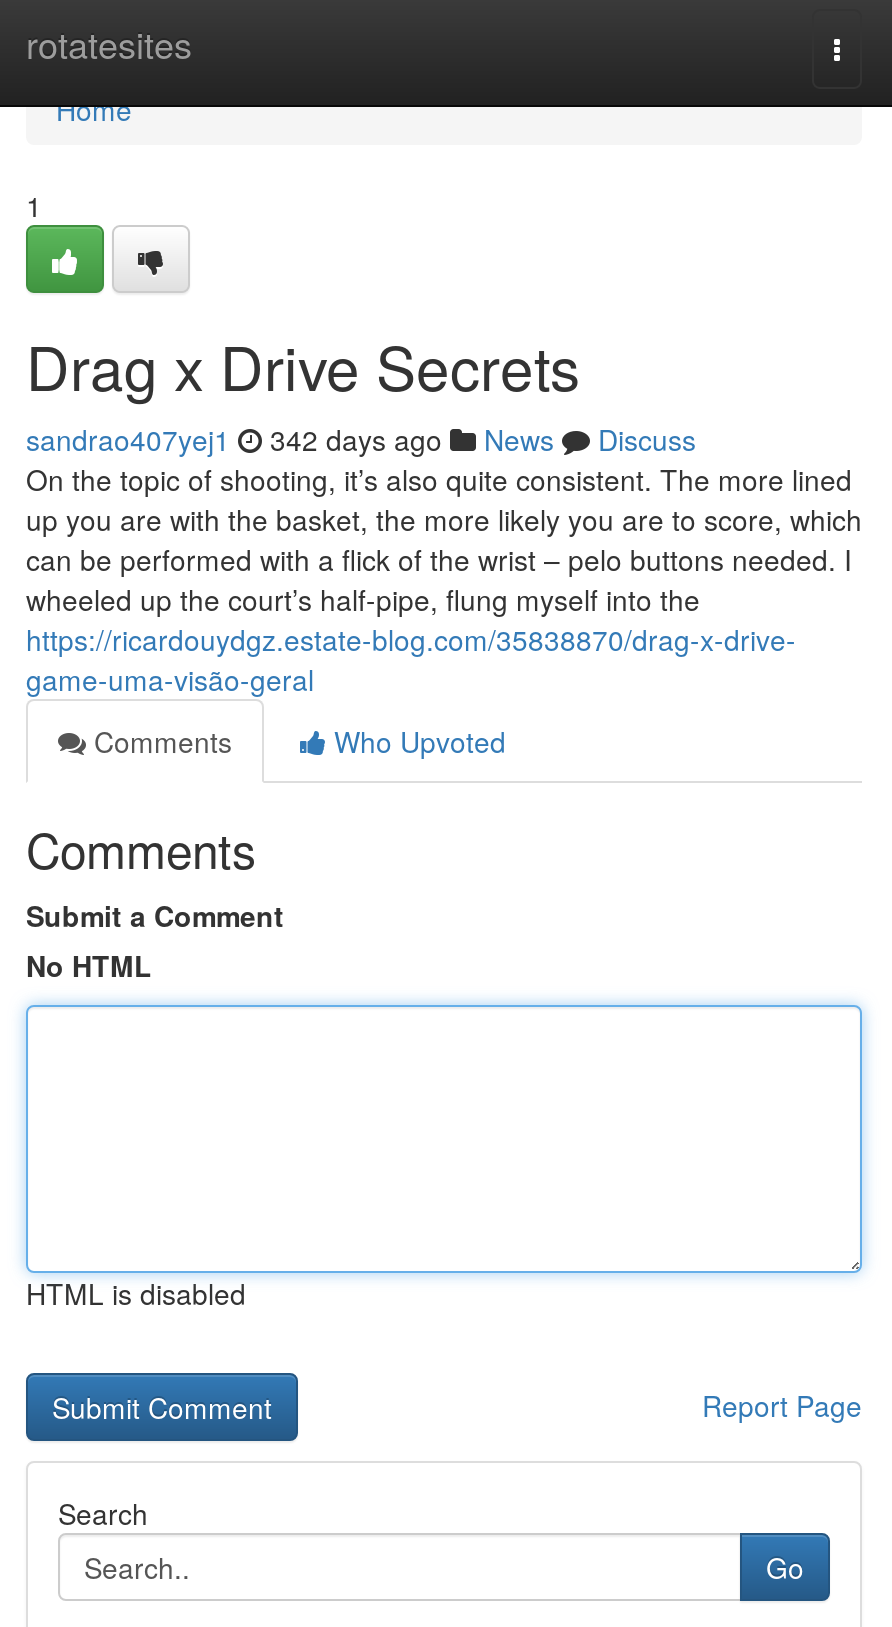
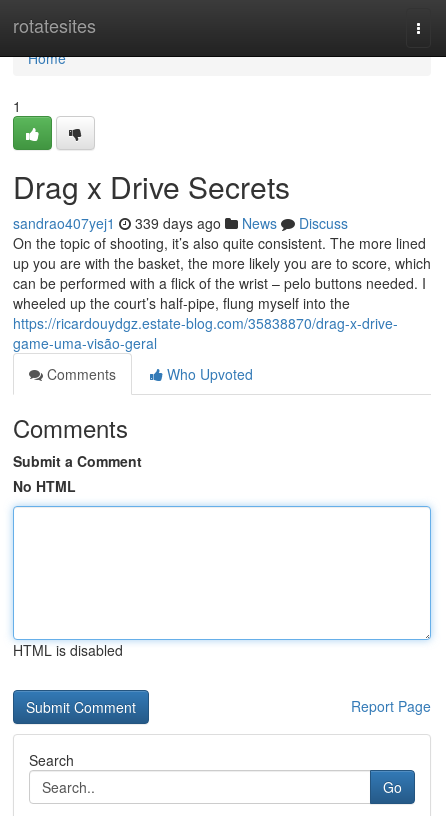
- sandrao407yej1 342 days ago News Discuss
+ sandrao407yej1 339 days ago News Discuss
